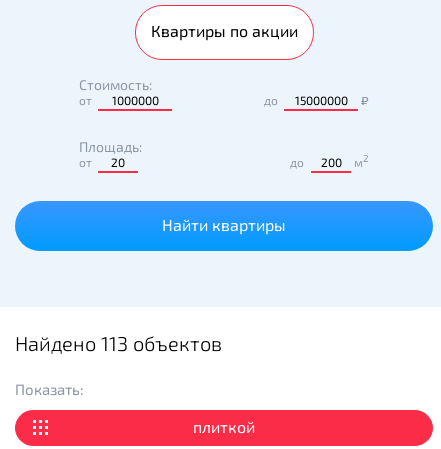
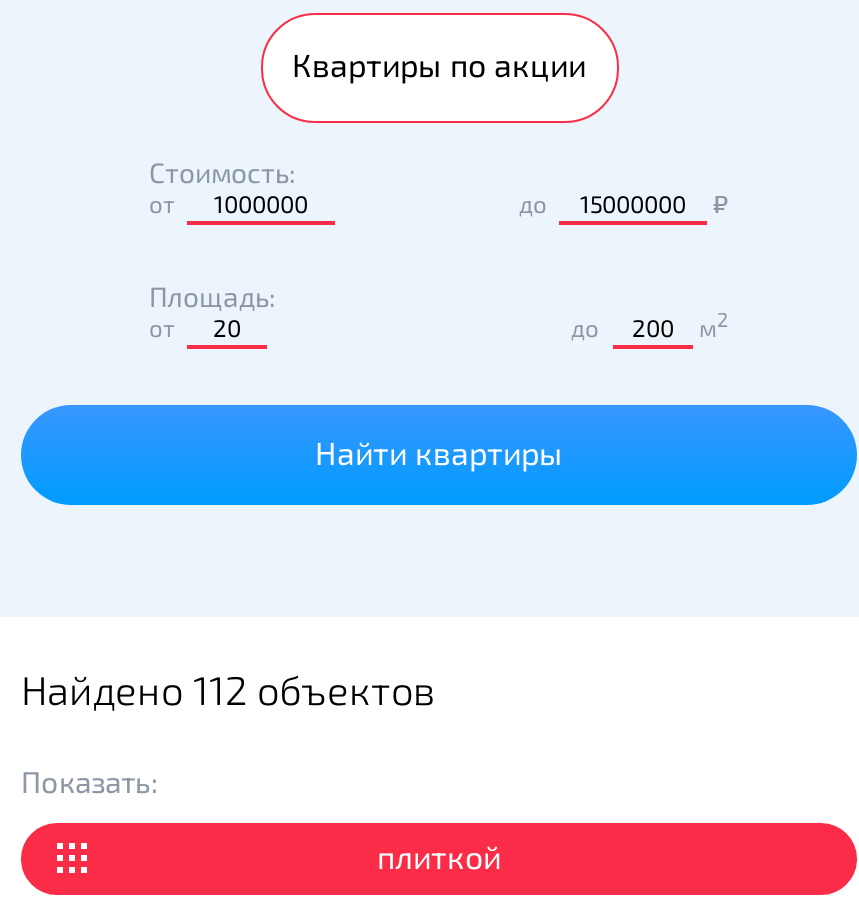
- Найдено 113 объектов
+ Найдено 112 объектов
